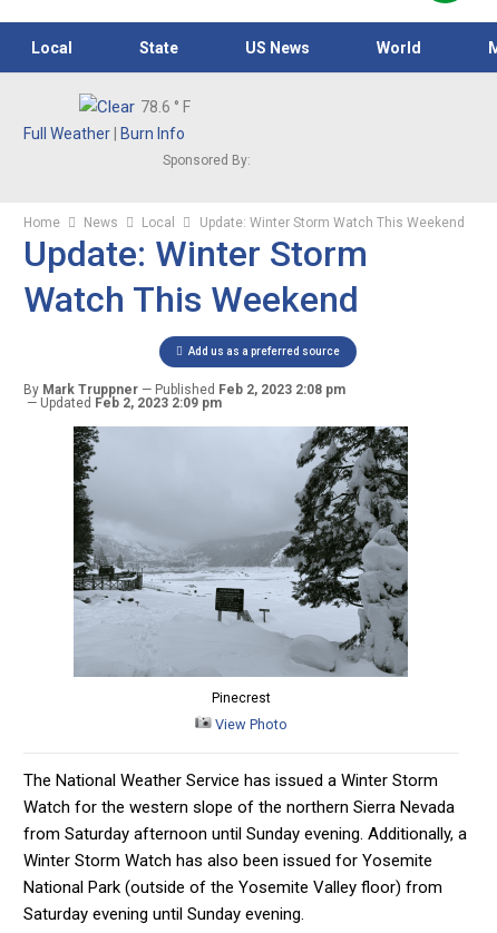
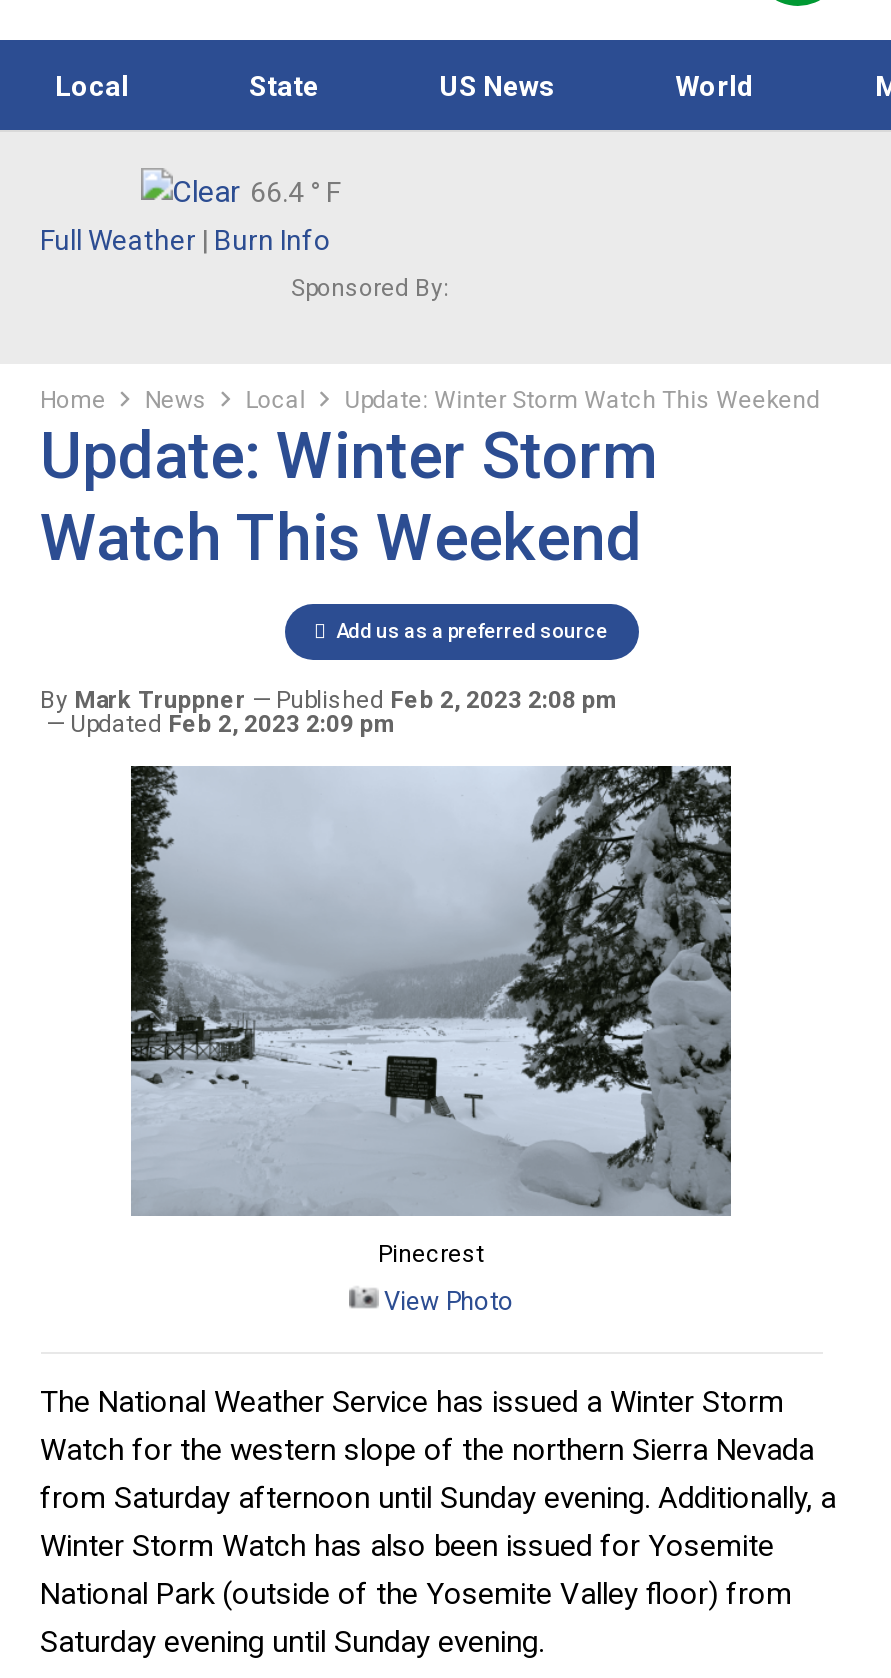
- 78.6 ° F
+ 66.4 ° F
